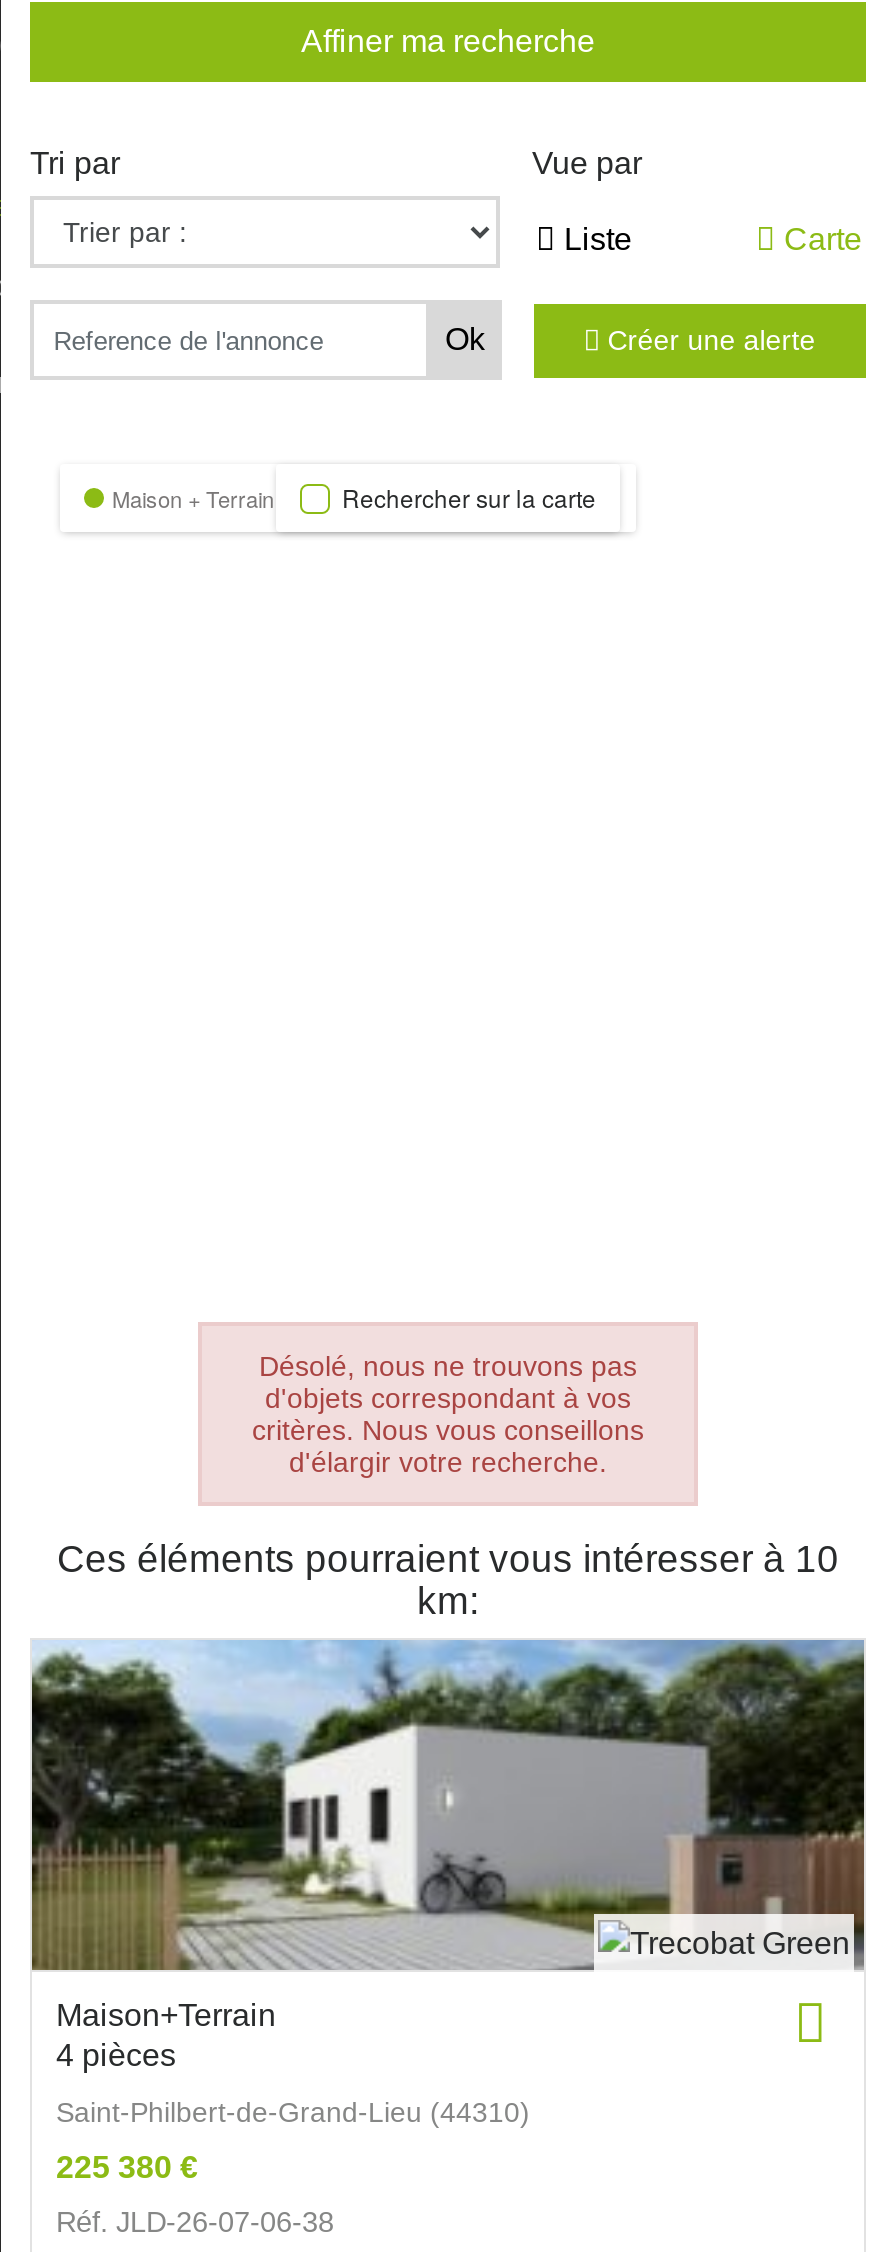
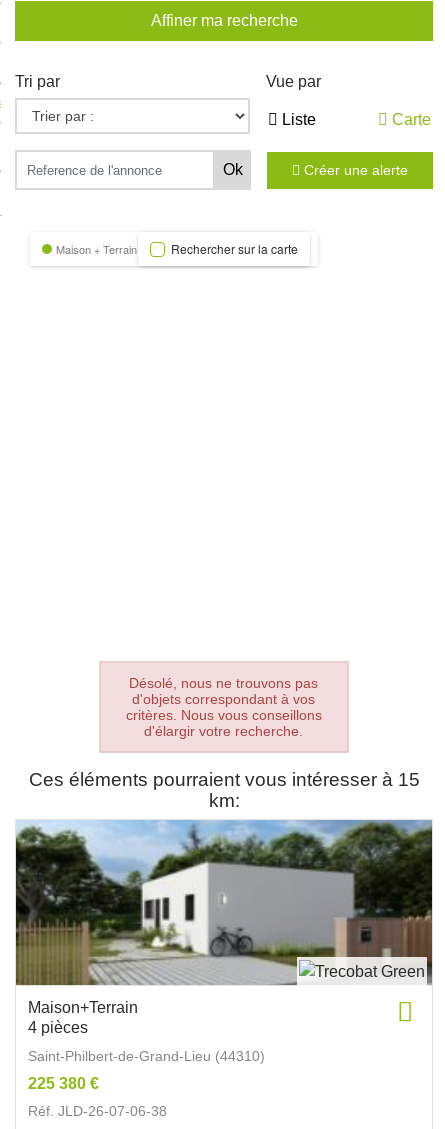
- Ces éléments pourraient vous intéresser à 10
+ Ces éléments pourraient vous intéresser à 15
